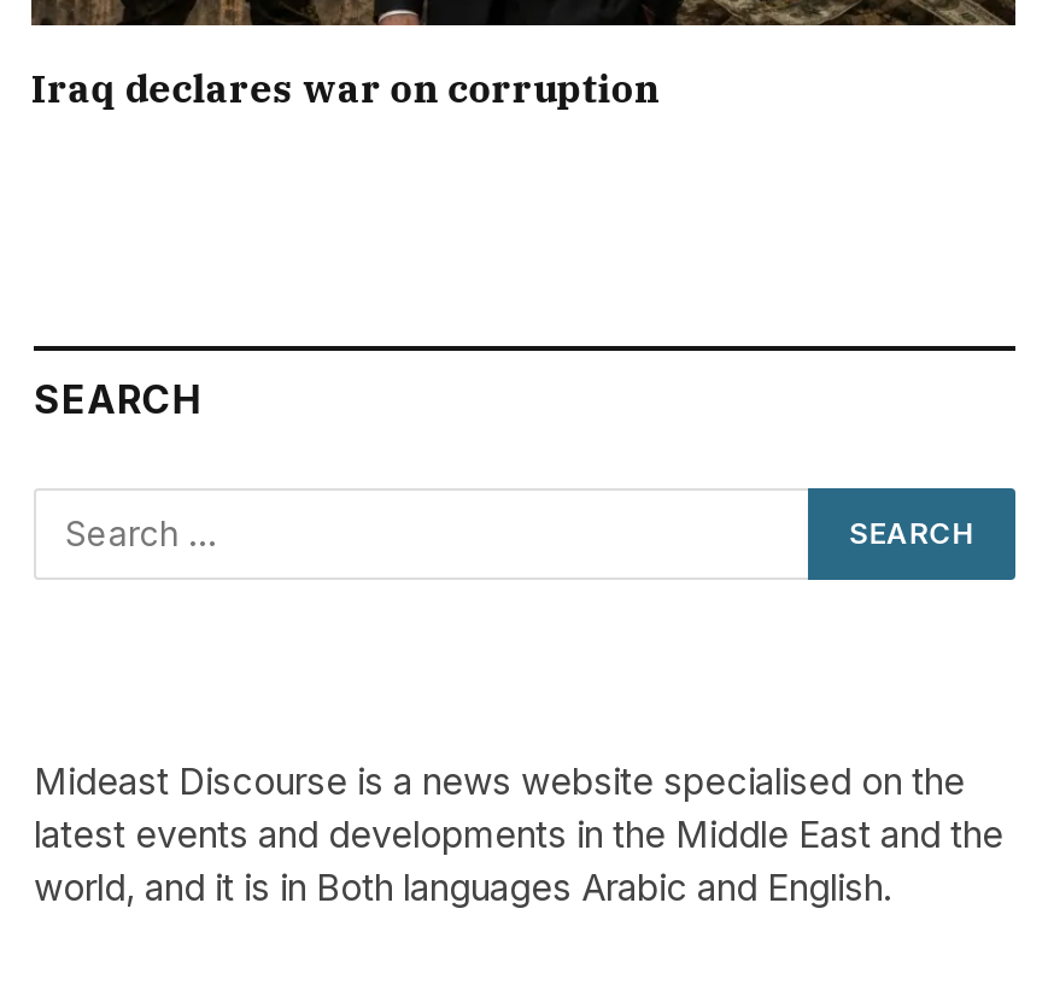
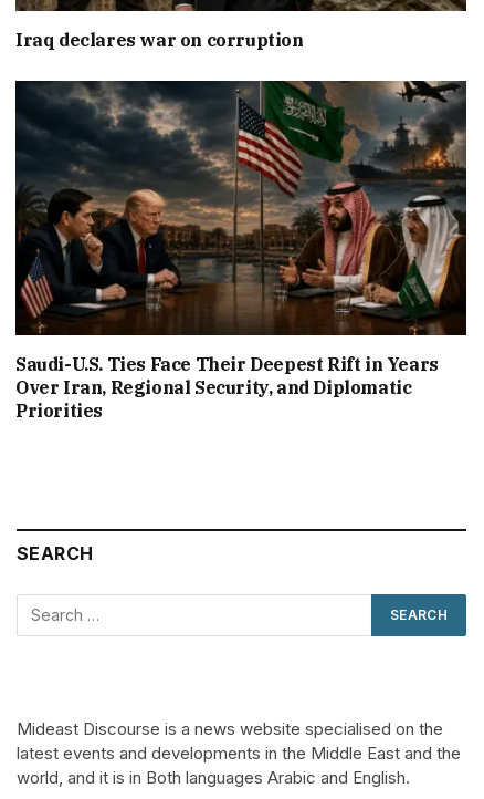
+ [image]
+ Saudi-U.S. Ties Face Their Deepest Rift in Years
+ Over Iran, Regional Security, and Diplomatic
+ Priorities
